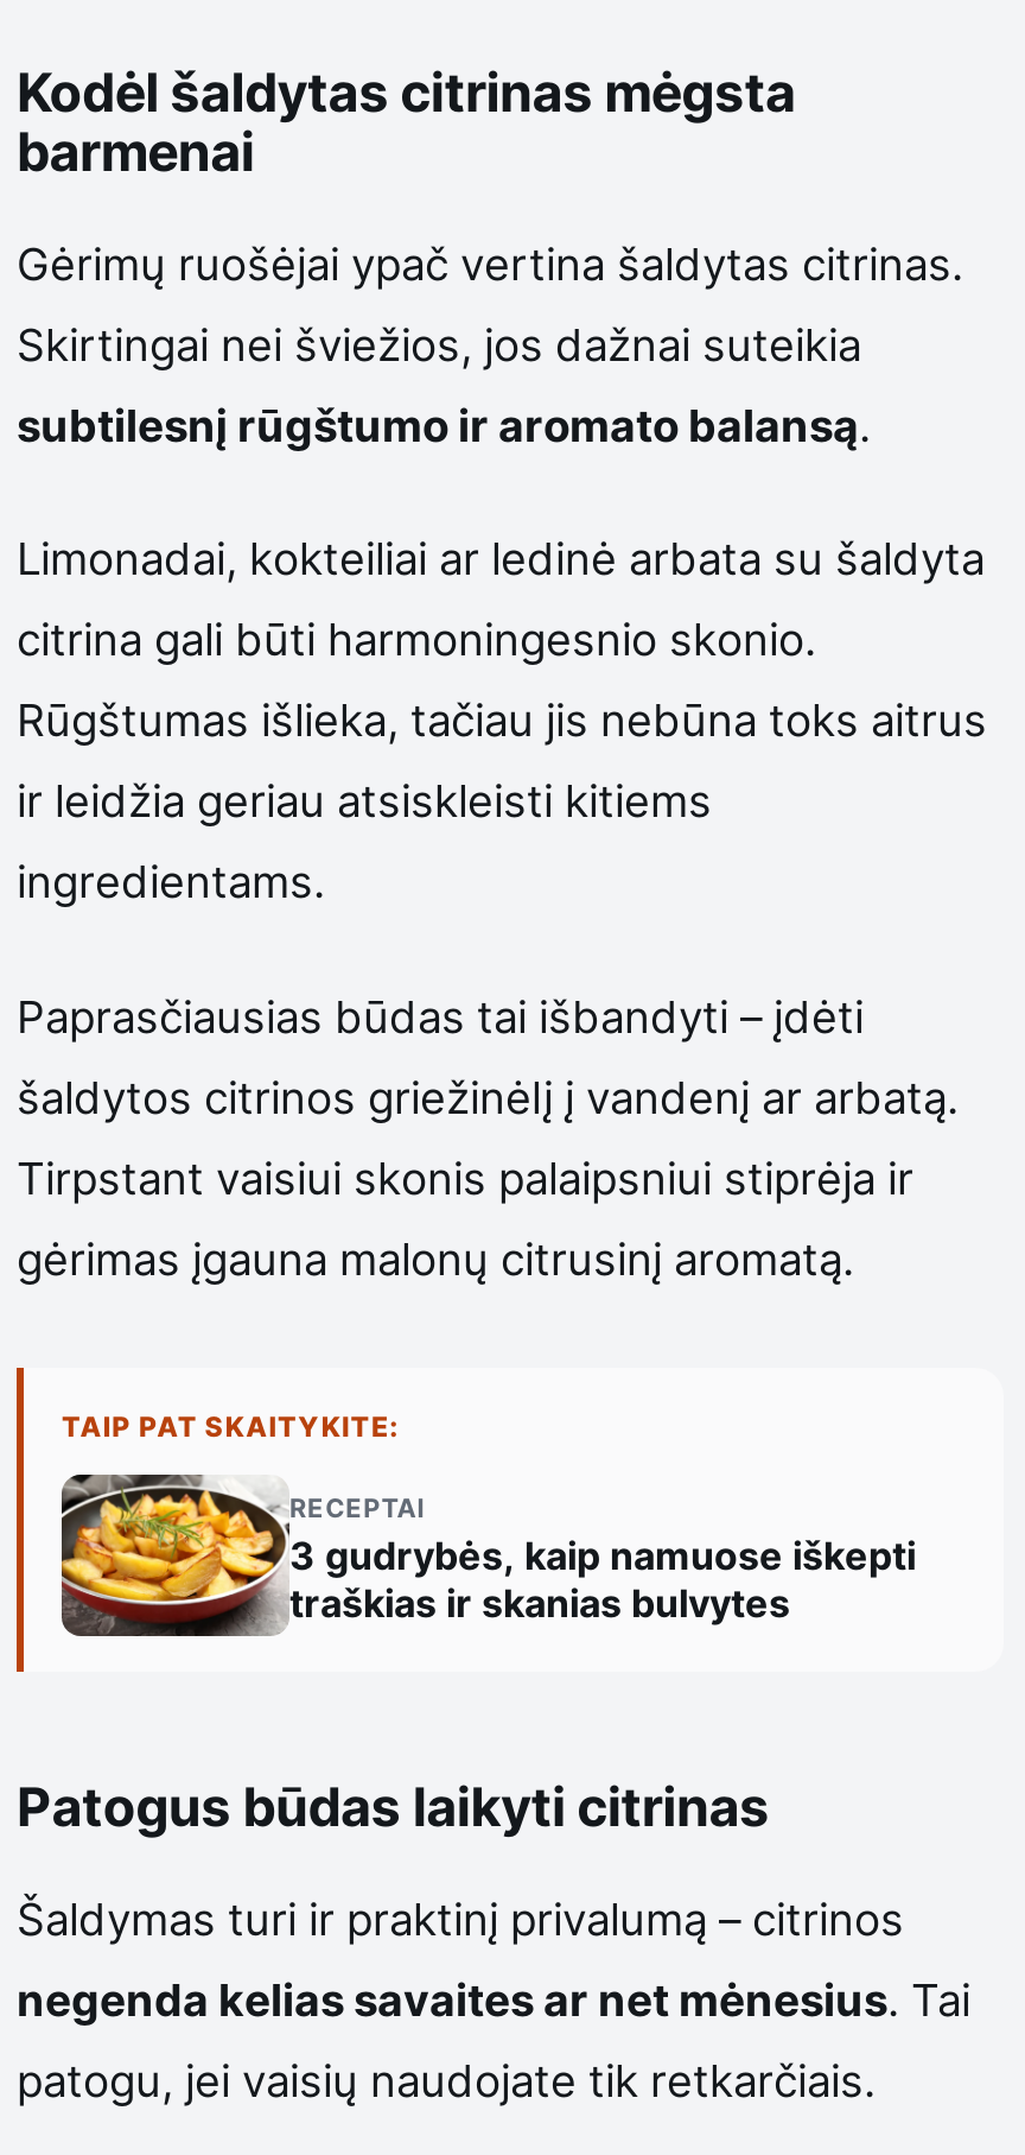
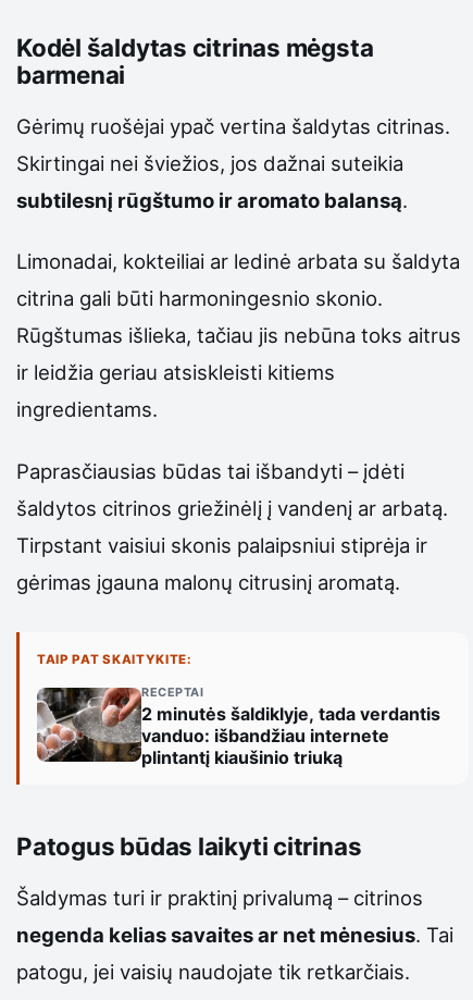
- [image]
- 3 gudrybės, kaip namuose iškepti
- traškias ir skanias bulvytes
+ [image]
+ 2 minutės šaldiklyje, tada verdantis
+ vanduo: išbandžiau internete
+ plintantį kiaušinio triuką
